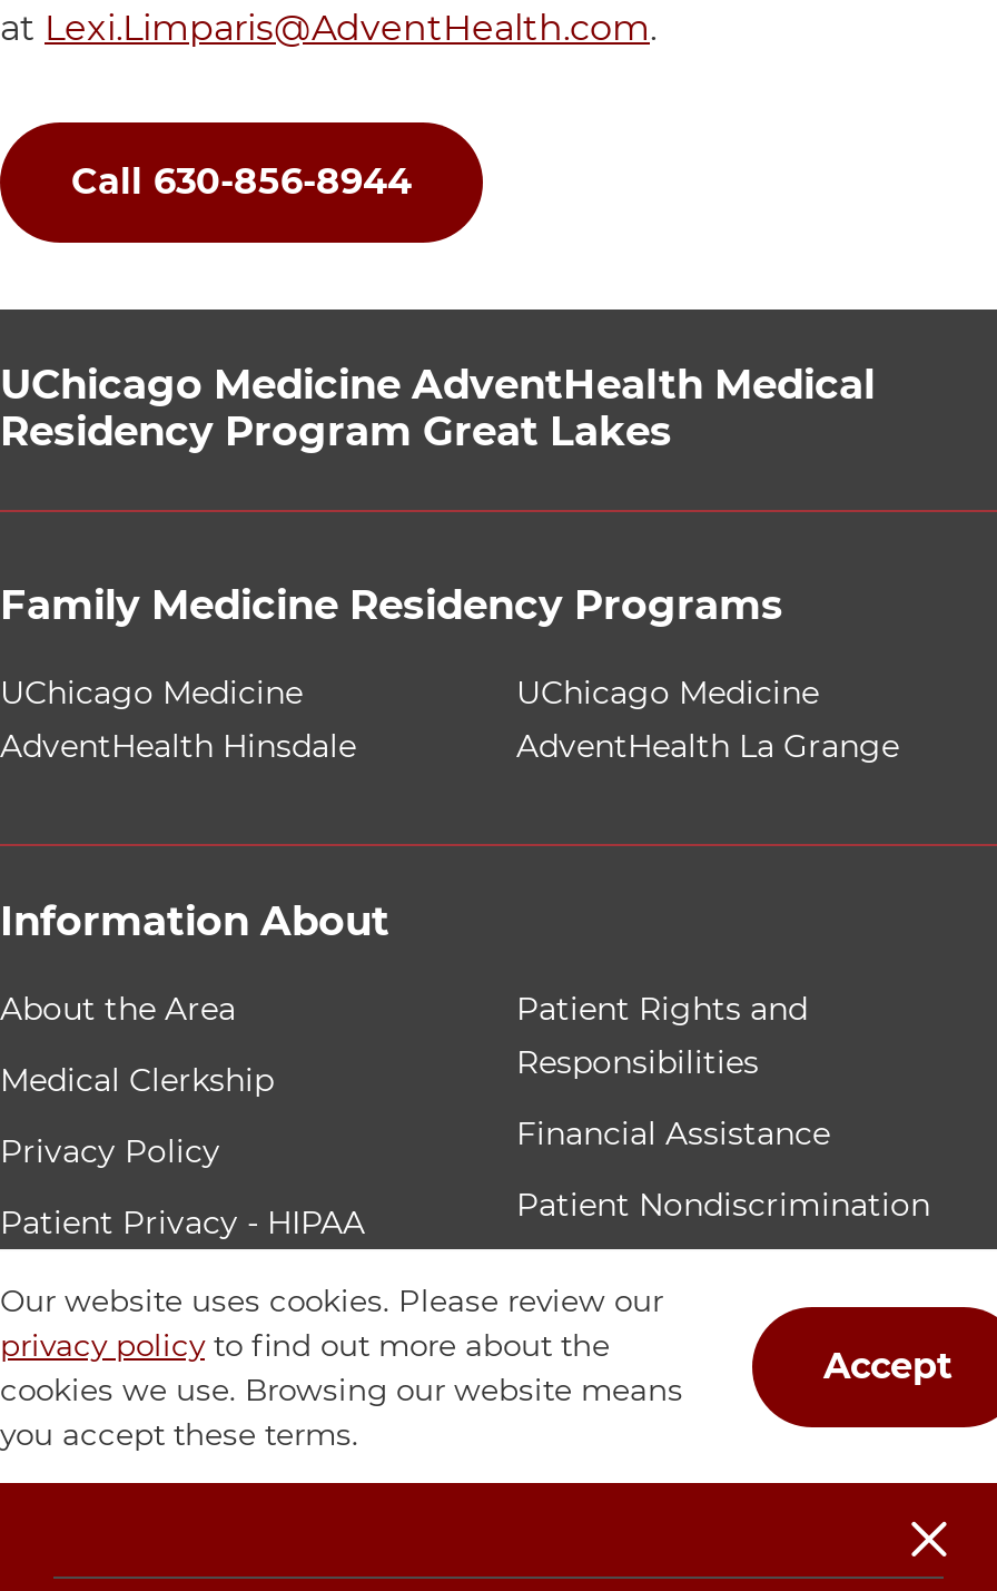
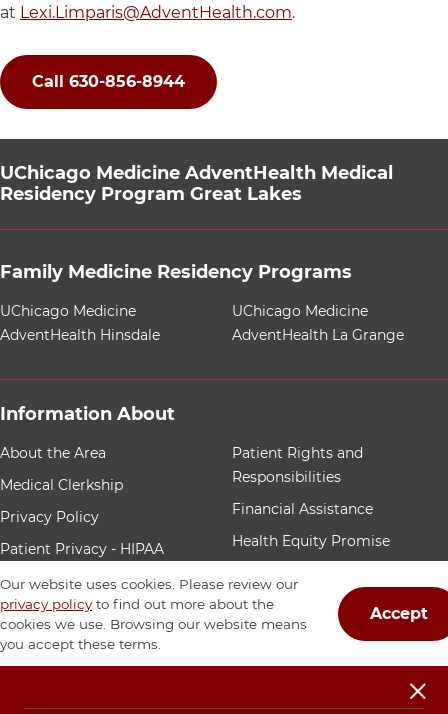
- Patient Nondiscrimination
+ Health Equity Promise
